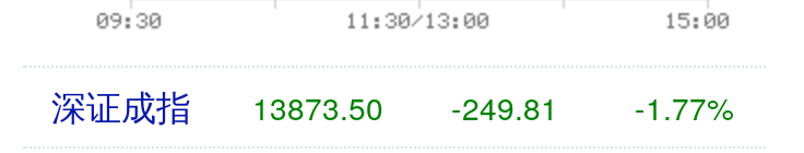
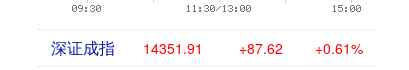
- 13873.50
+ 14351.91

- -249.81
+ +87.62

- -1.77%
+ +0.61%
